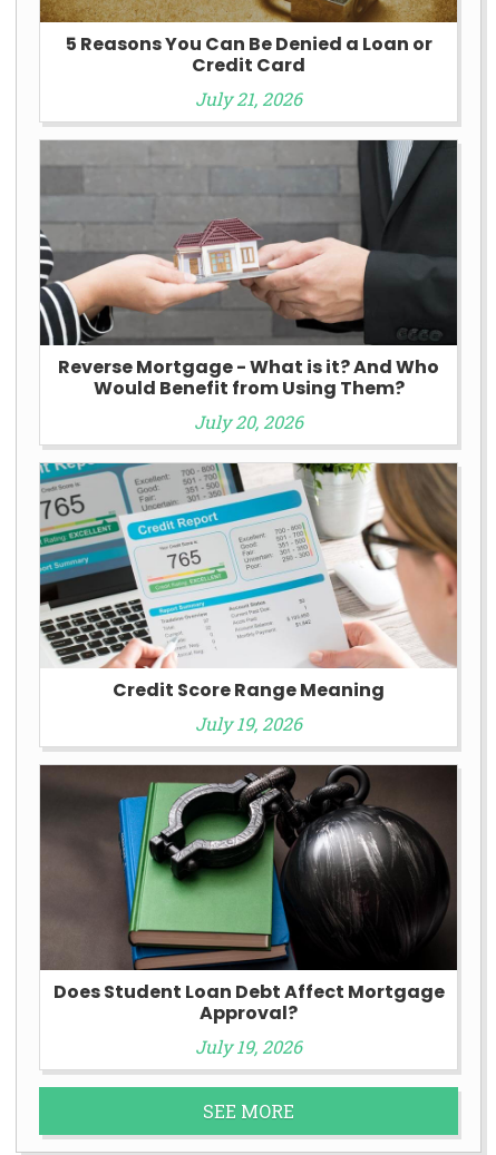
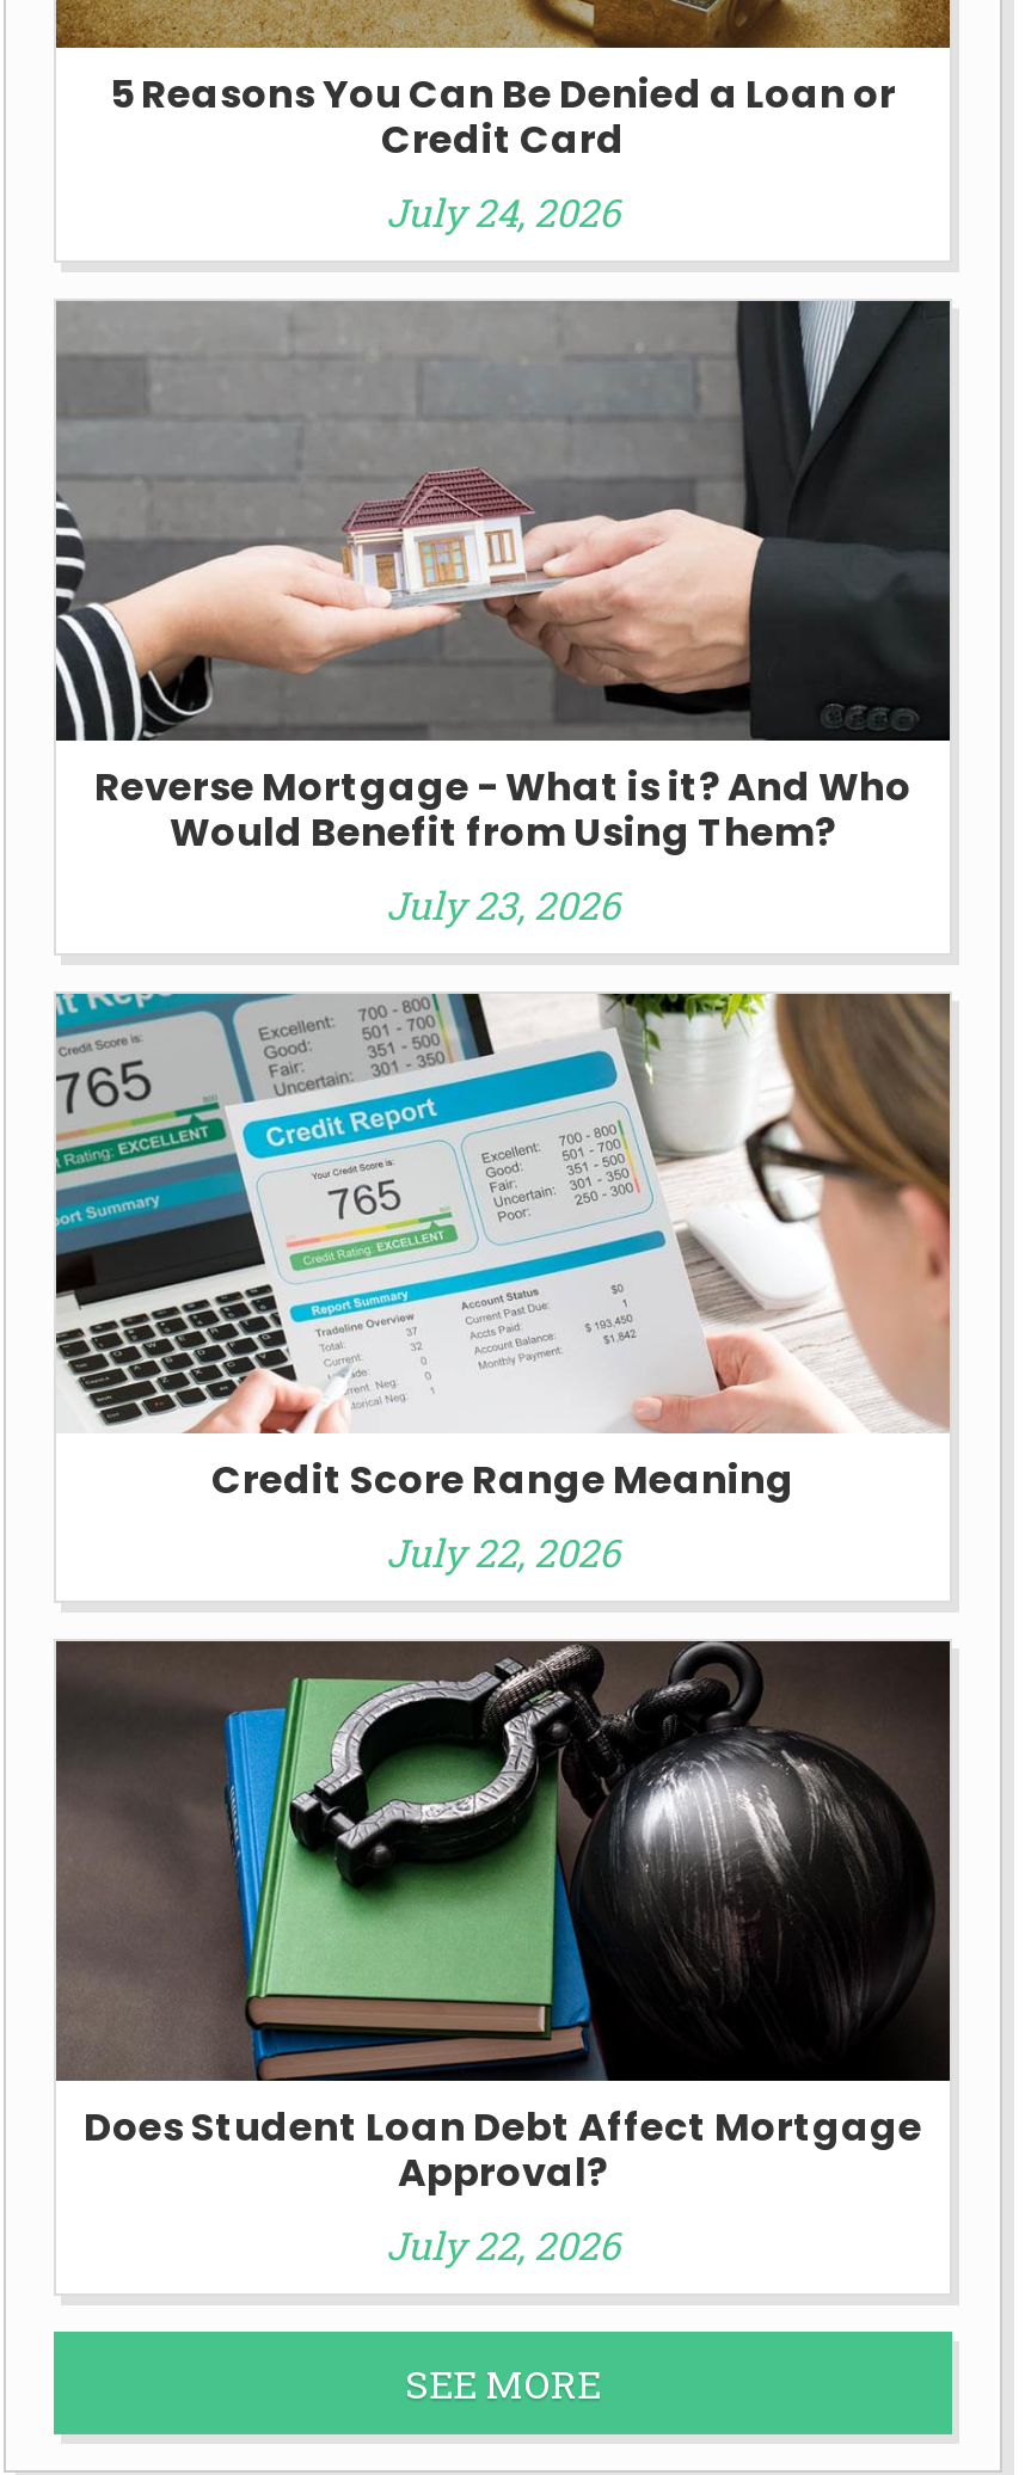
- July 21, 2026
+ July 24, 2026

- July 20, 2026
+ July 23, 2026

- July 19, 2026
+ July 22, 2026

- July 19, 2026
+ July 22, 2026
